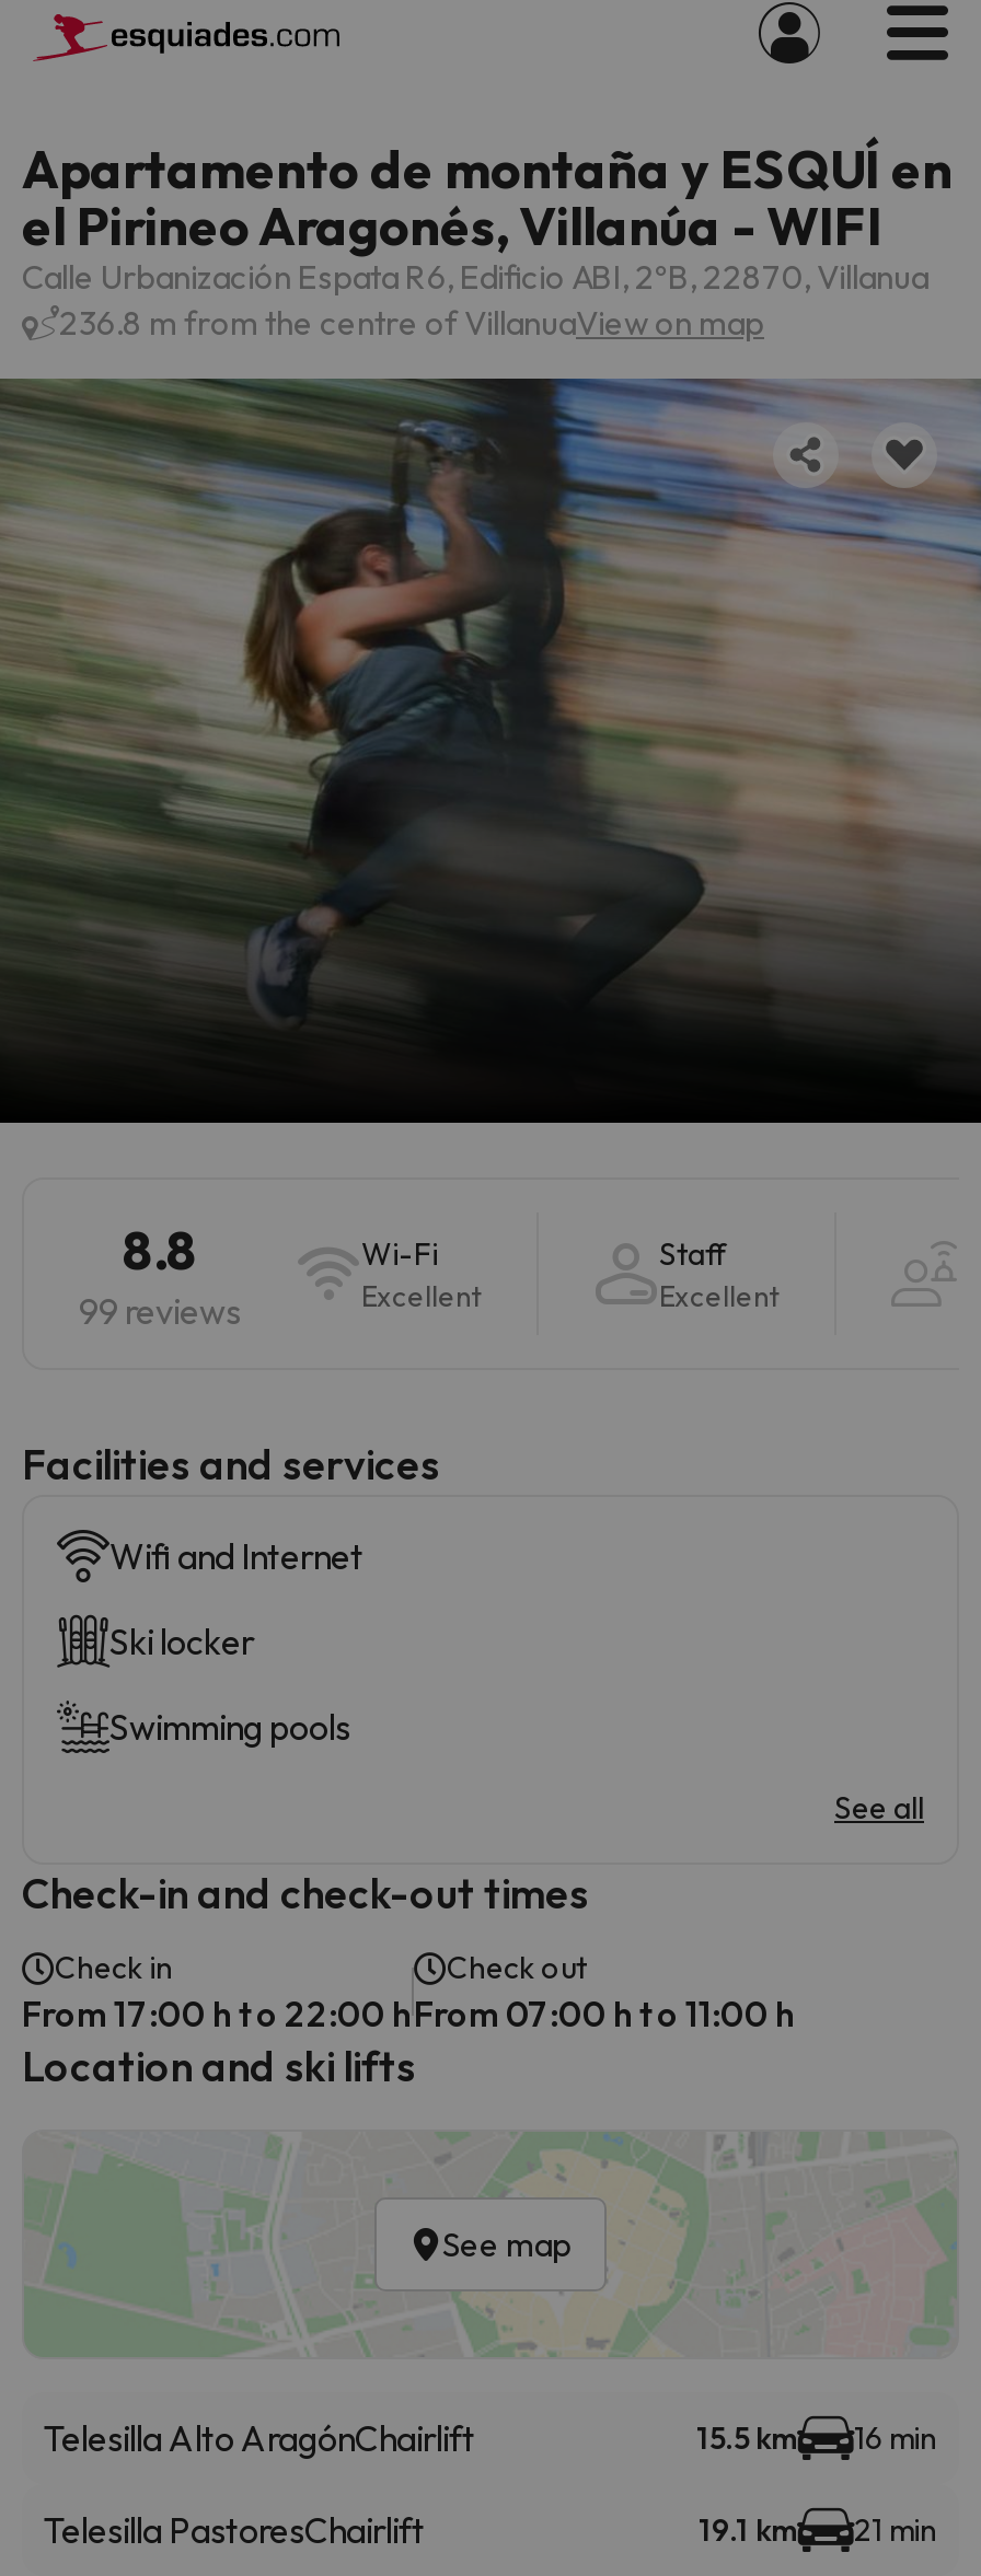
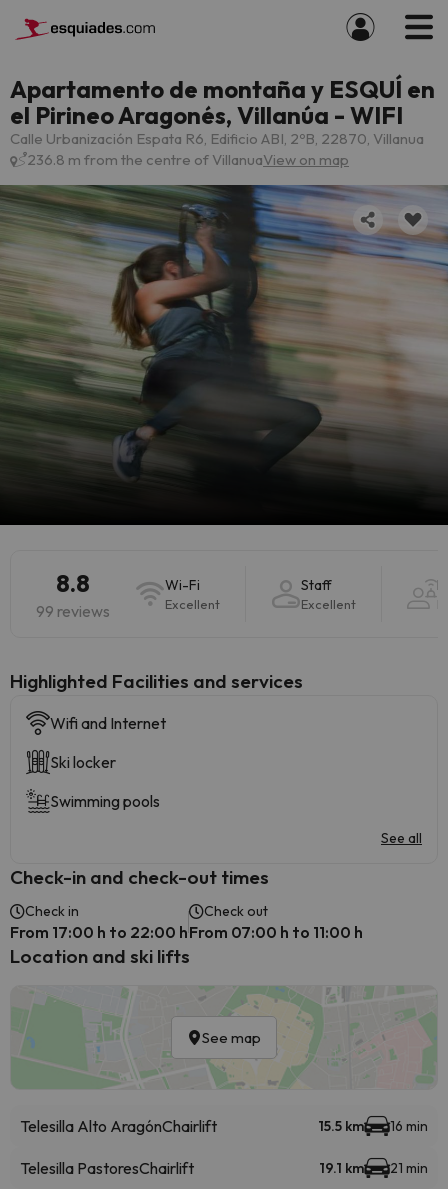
- Facilities and services
+ Highlighted Facilities and services
